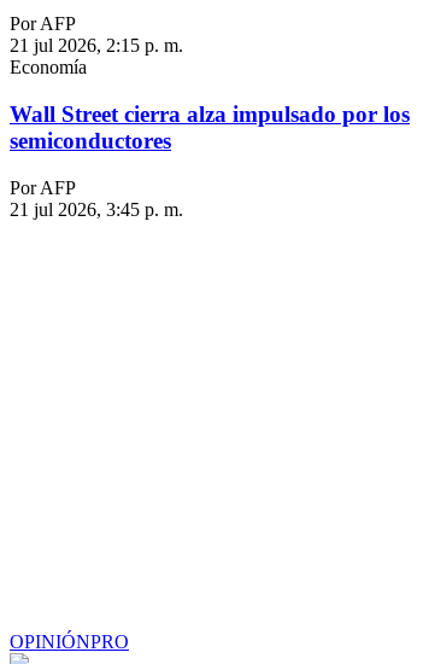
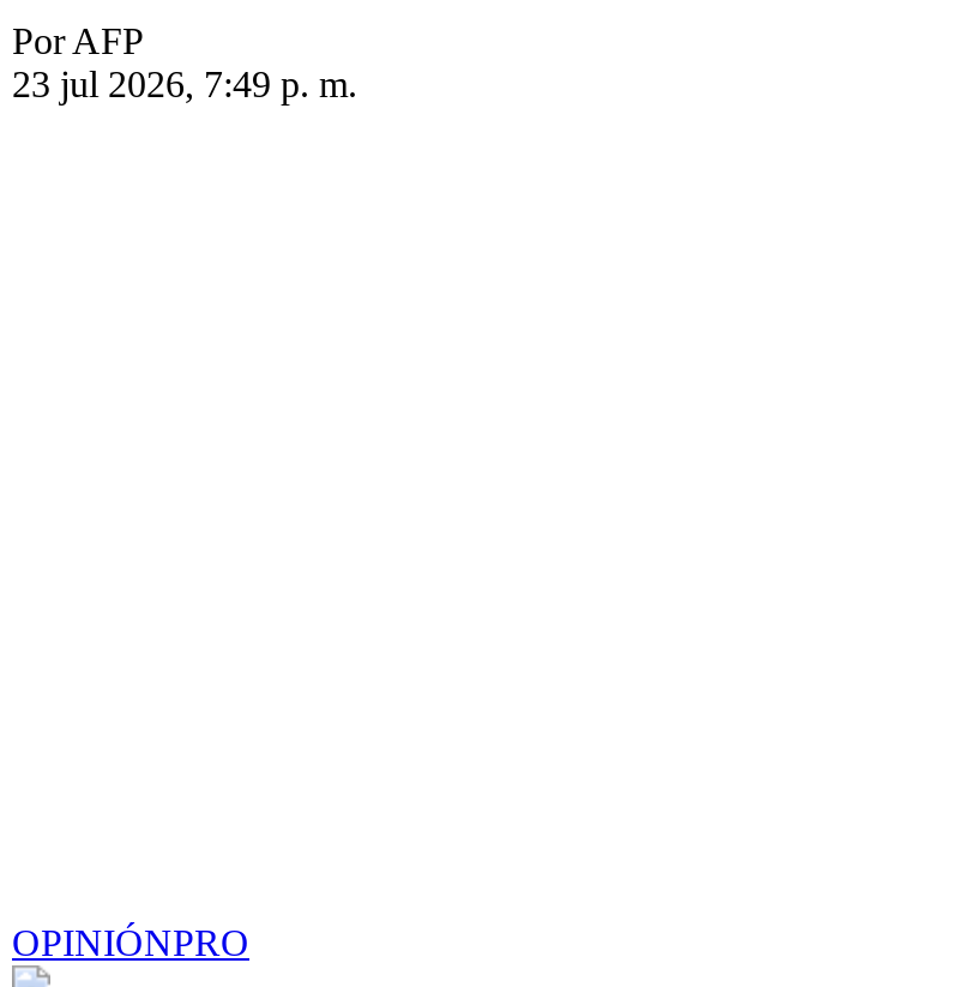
- 21 jul 2026, 2:15 p. m.
- Economía
- Wall Street cierra alza impulsado por los
- semiconductores
- Por AFP
- 21 jul 2026, 3:45 p. m.
+ 23 jul 2026, 7:49 p. m.
